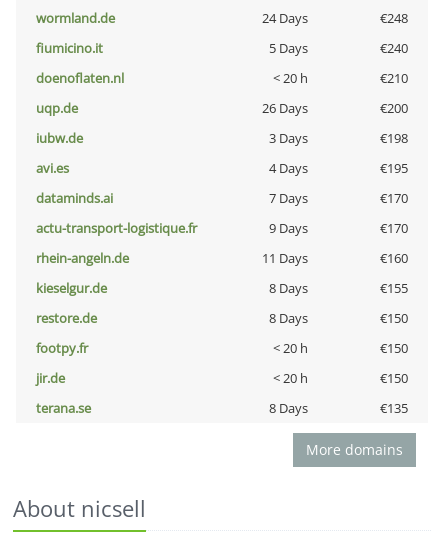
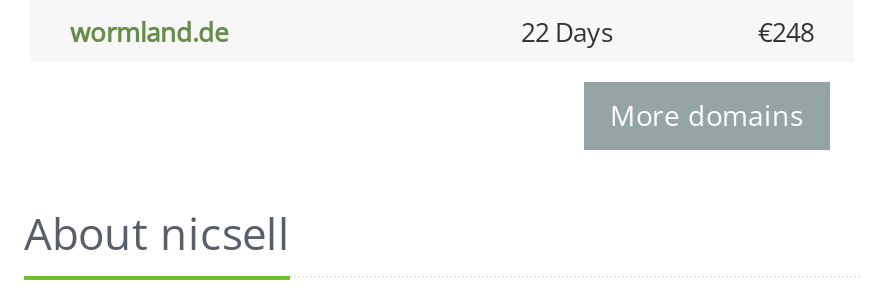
- 24 Days
+ 22 Days

- fiumicino.it
- 5 Days
- €240
- doenoflaten.nl
- < 20 h
- €210
- uqp.de
- 26 Days
- €200
- iubw.de
- 3 Days
- €198
- avi.es
- 4 Days
- €195
- dataminds.ai
- 7 Days
- €170
- actu-transport-logistique.fr
- 9 Days
- €170
- rhein-angeln.de
- 11 Days
- €160
- kieselgur.de
- 8 Days
- €155
- restore.de
- 8 Days
- €150
- footpy.fr
- < 20 h
- €150
- jir.de
- < 20 h
- €150
- terana.se
- 8 Days
- €135
